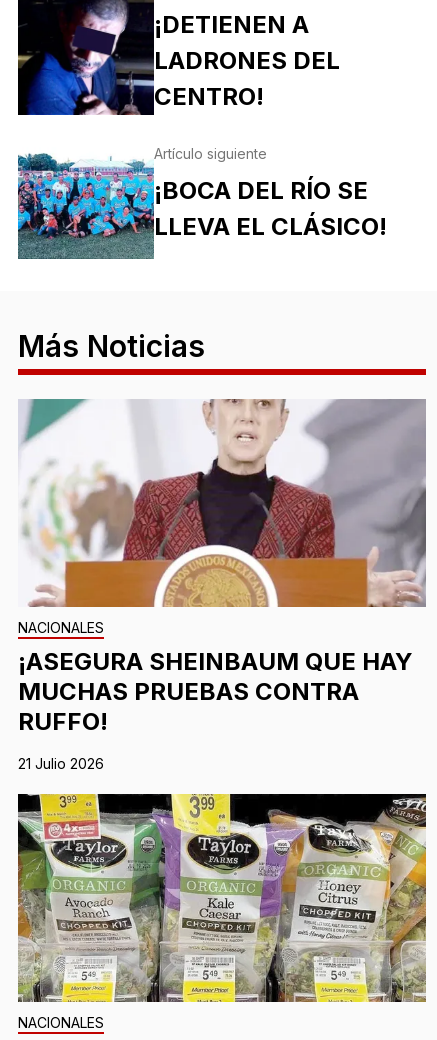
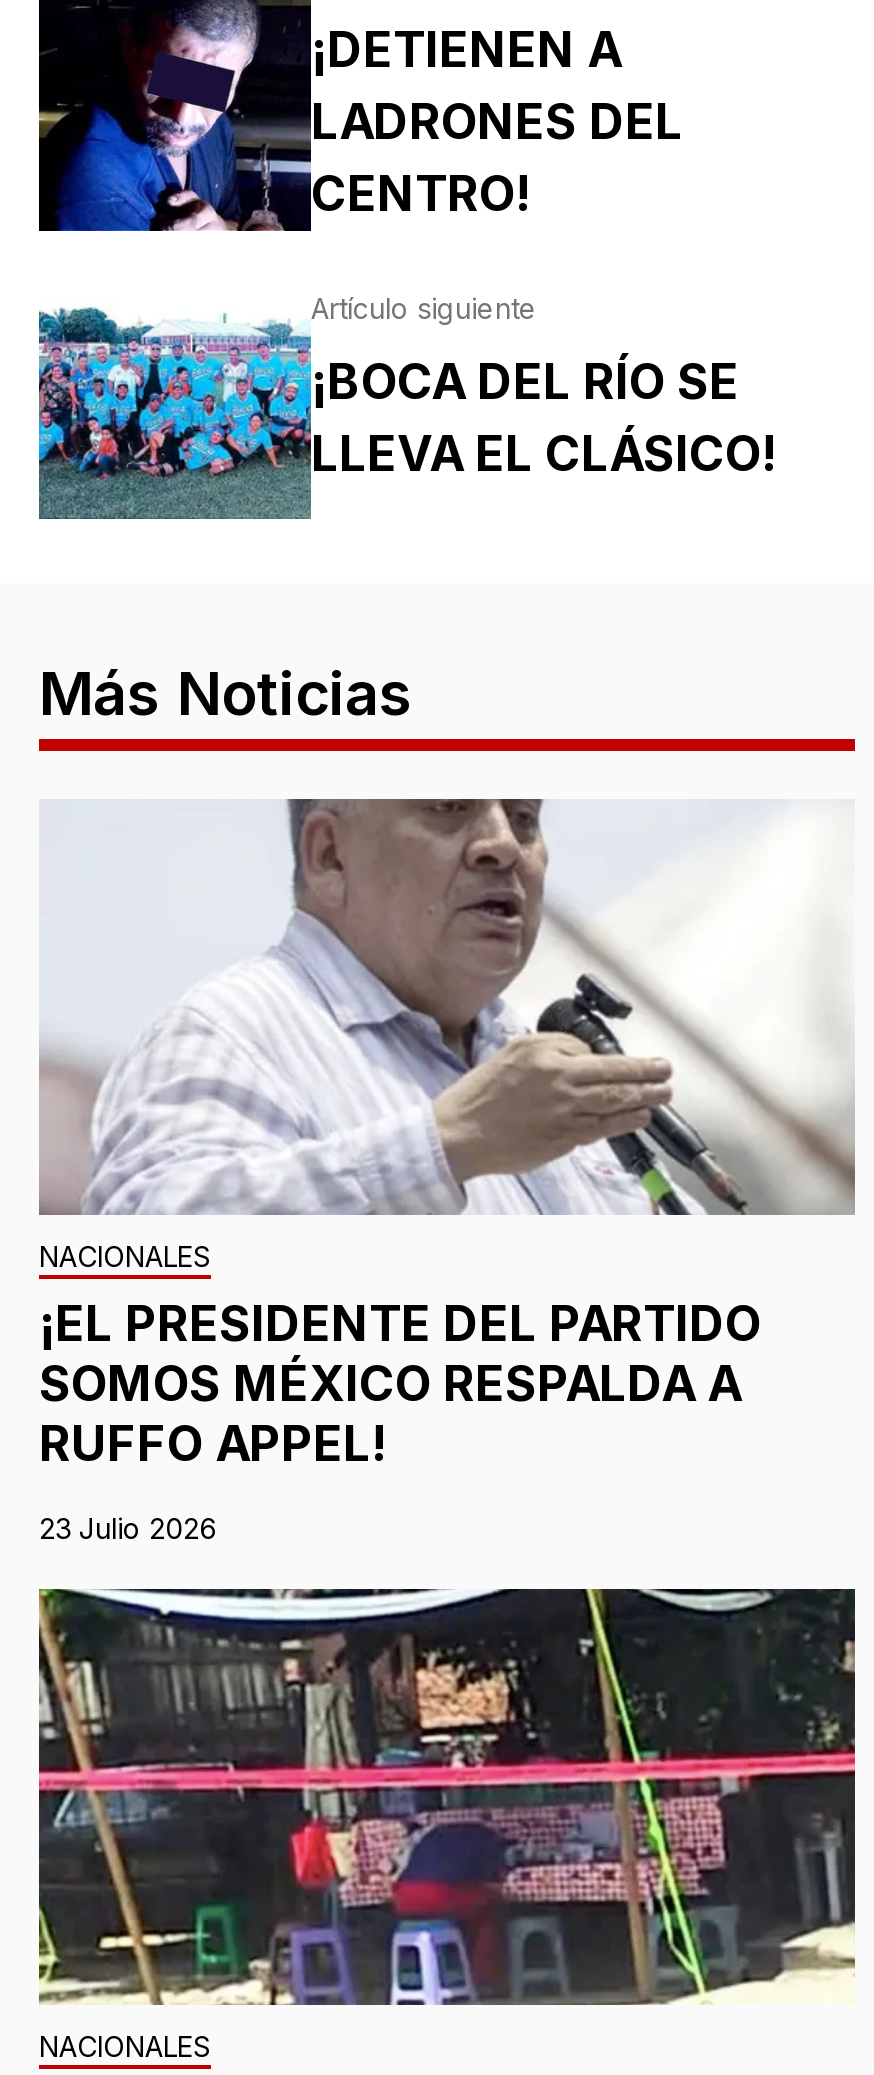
- [image]
- ¡ASEGURA SHEINBAUM QUE HAY
- MUCHAS PRUEBAS CONTRA
- RUFFO!
+ [image]
+ ¡EL PRESIDENTE DEL PARTIDO
+ SOMOS MÉXICO RESPALDA A
+ RUFFO APPEL!

- 21 Julio 2026
+ 23 Julio 2026

- [image]
+ [image]
